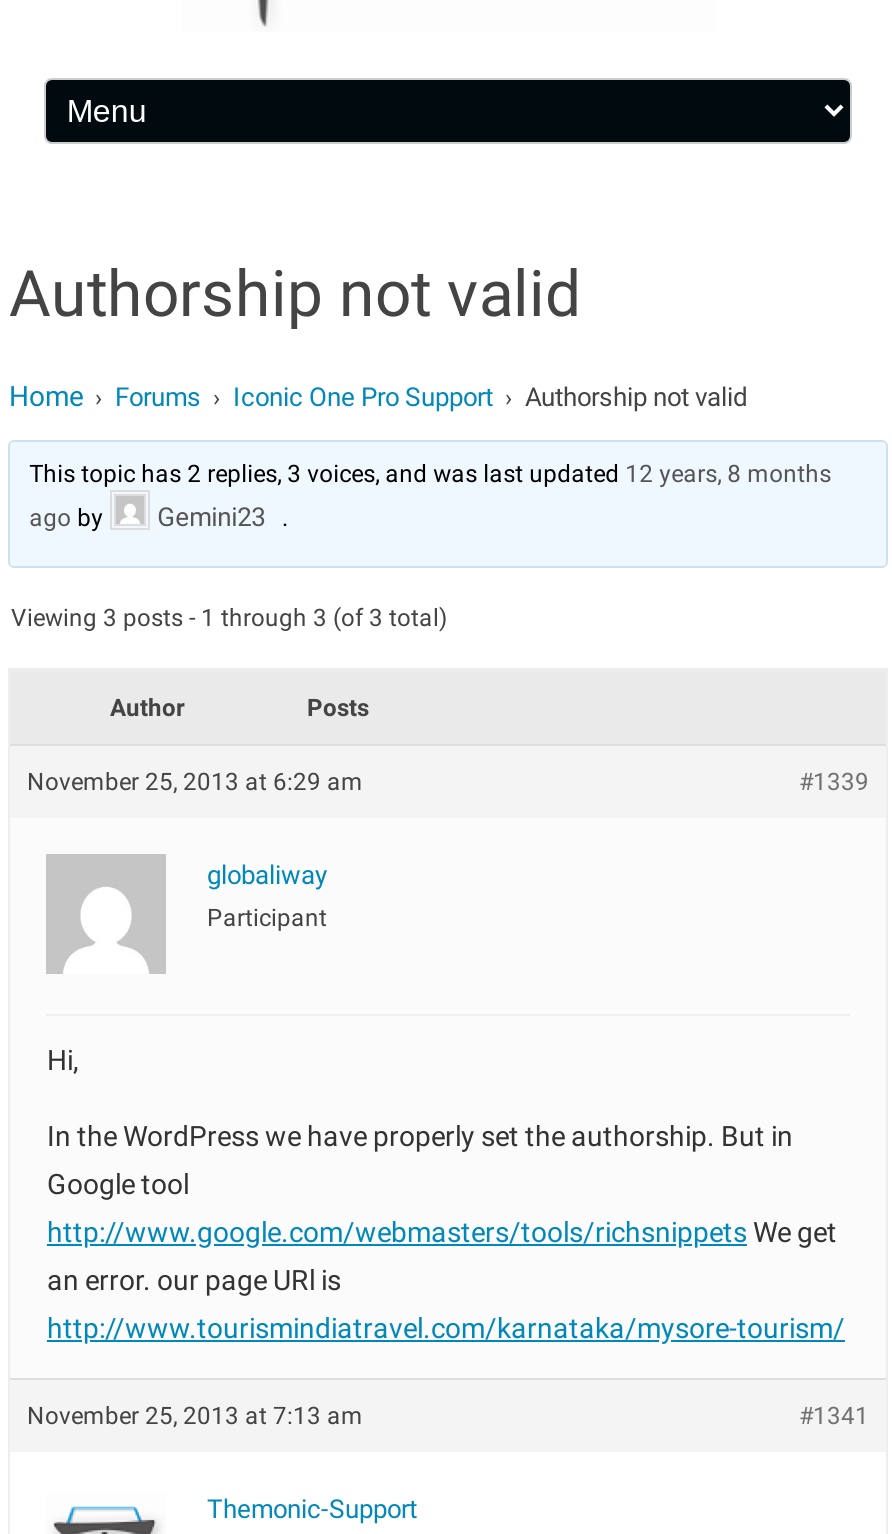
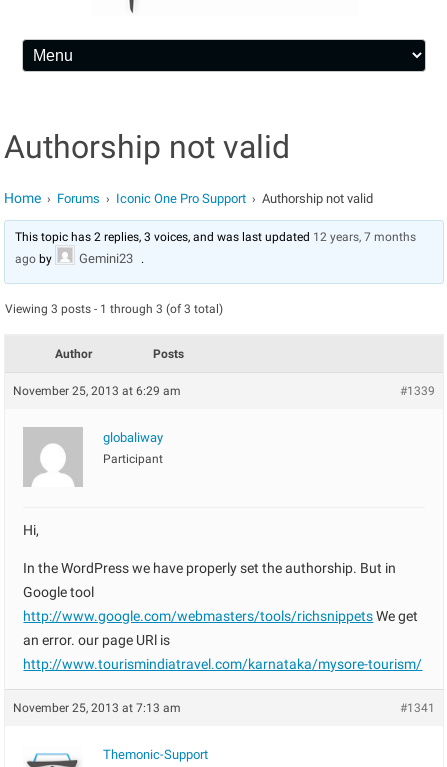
- This topic has 2 replies, 3 voices, and was last updated 12 years, 8 months
+ This topic has 2 replies, 3 voices, and was last updated 12 years, 7 months
